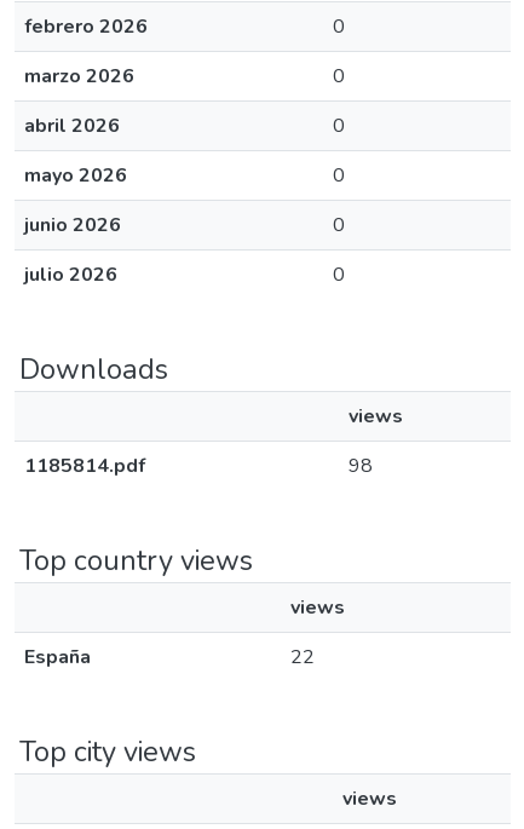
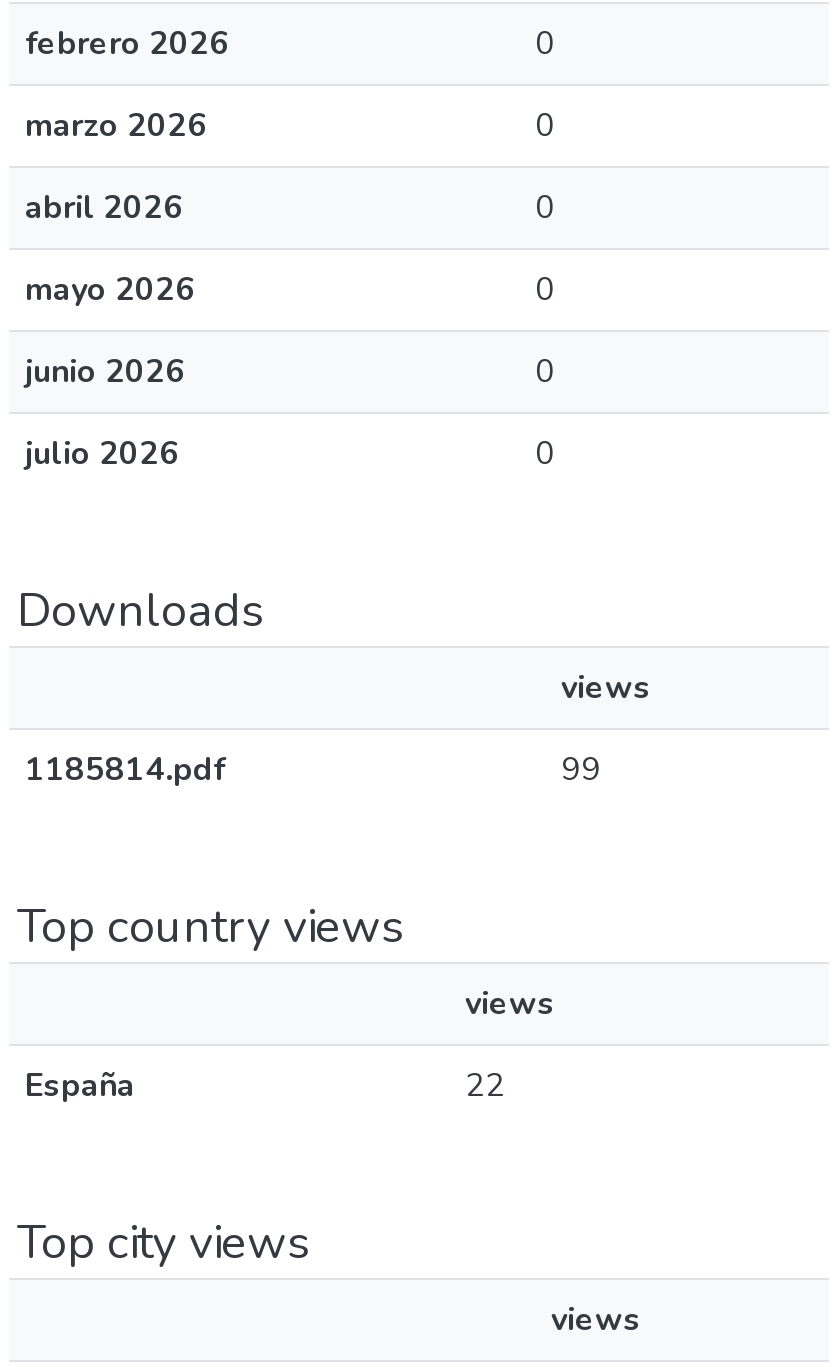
- 98
+ 99
